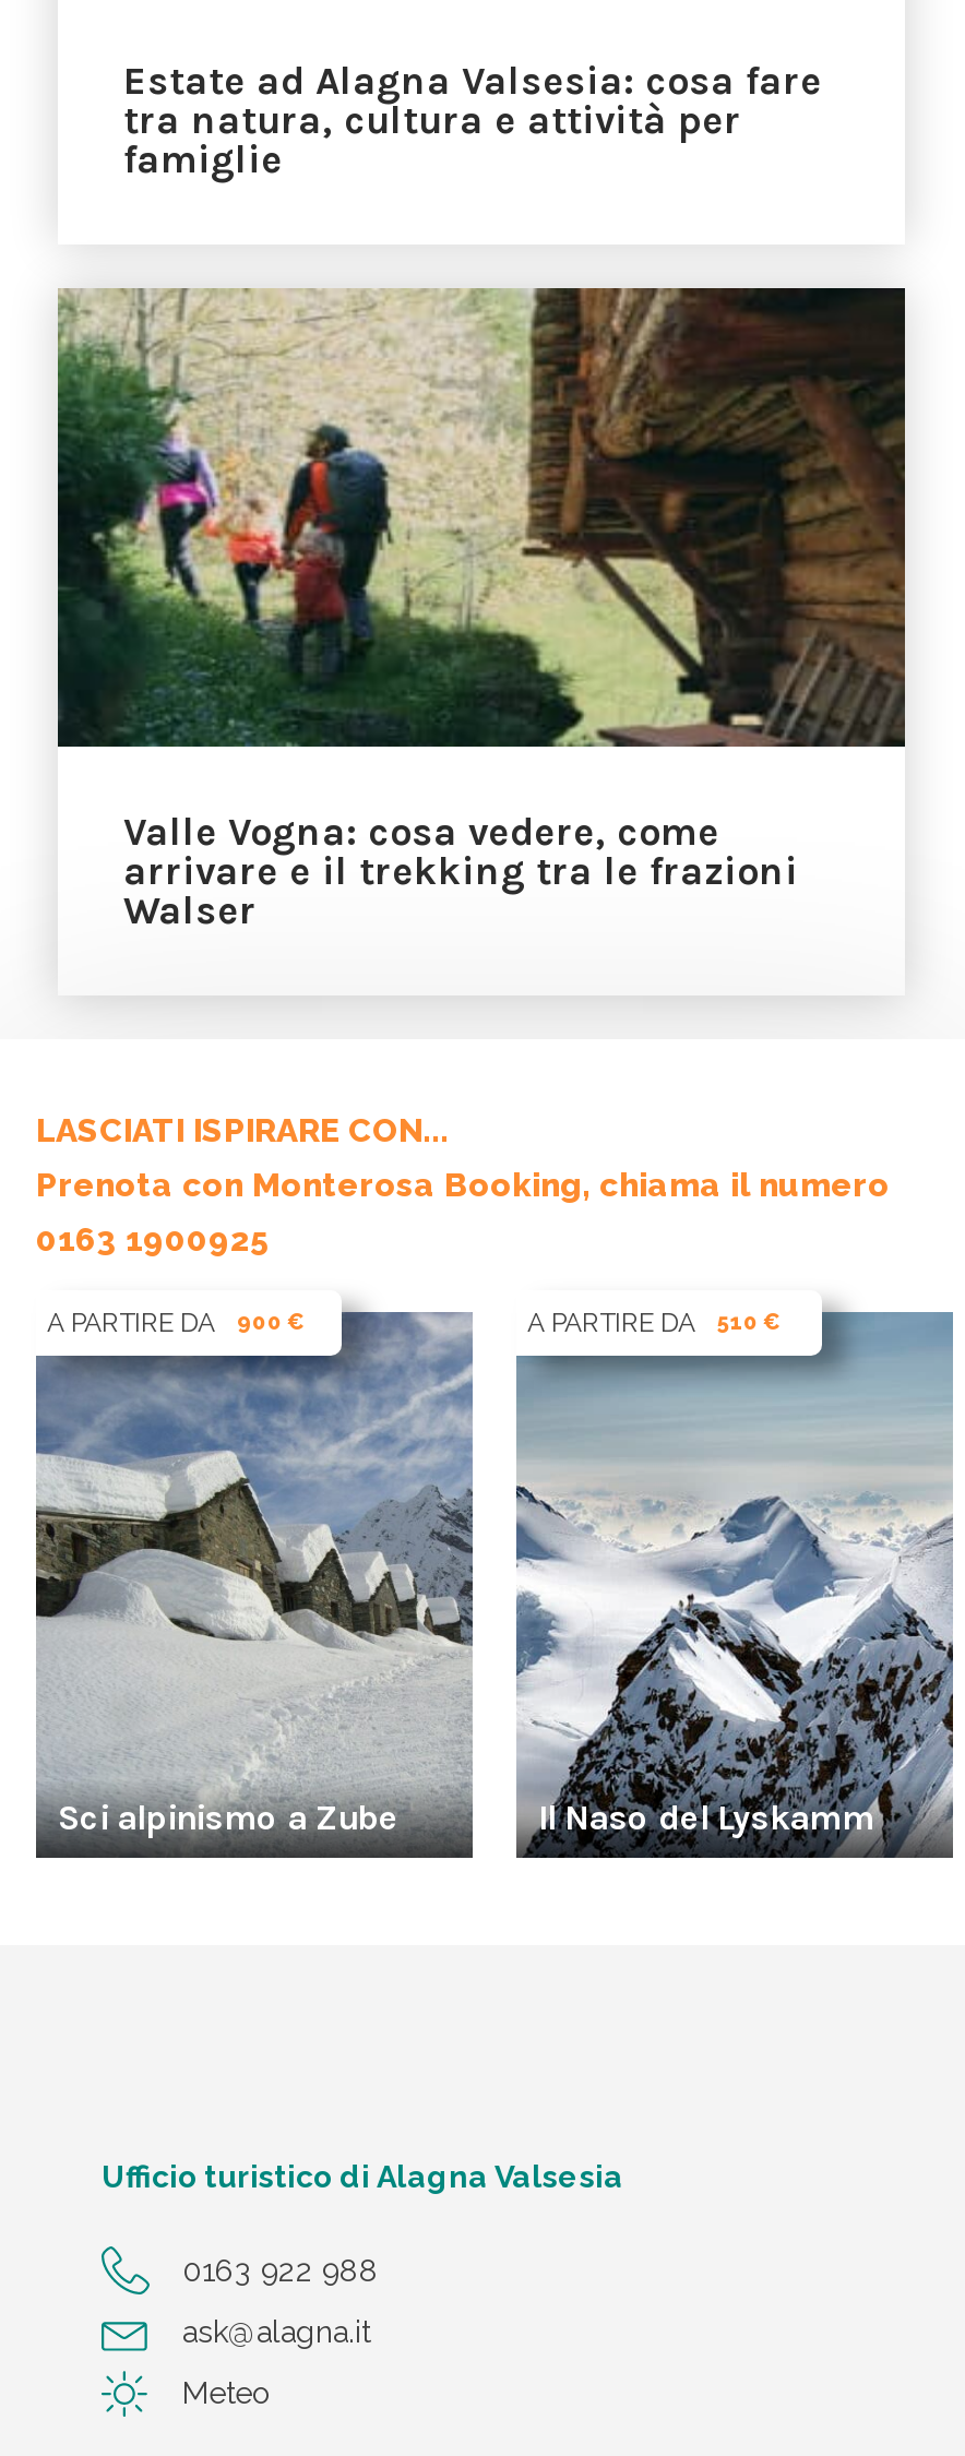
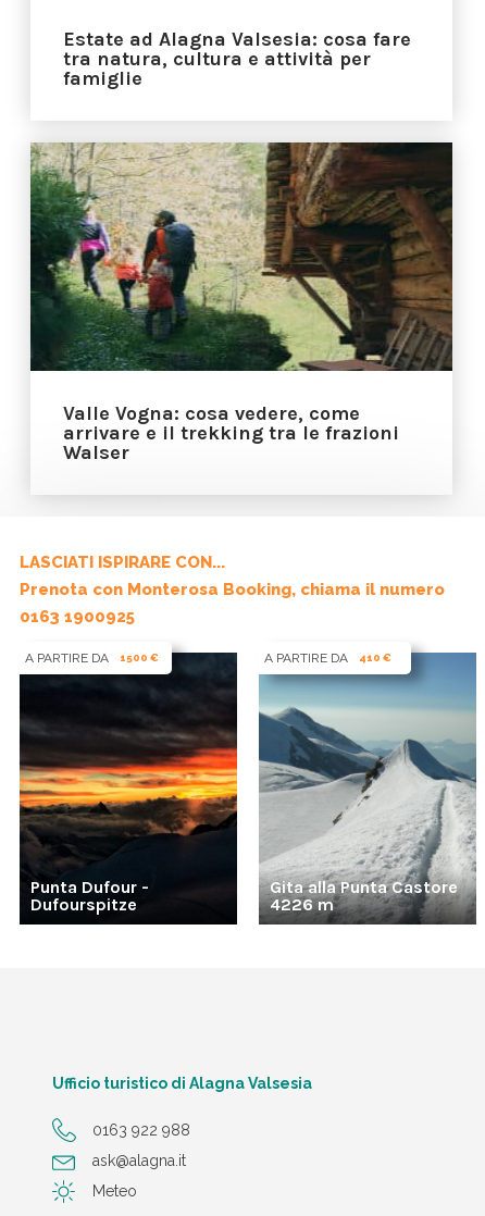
- [image]
- A PARTIRE DA 900 €
+ [image]
+ A PARTIRE DA 1500 €

- [image]
- A PARTIRE DA 510 €
+ [image]
+ A PARTIRE DA 410 €

- Sci alpinismo a Zube
+ Punta Dufour -
+ Dufourspitze

- Il Naso del Lyskamm
+ Gita alla Punta Castore
+ 4226 m
